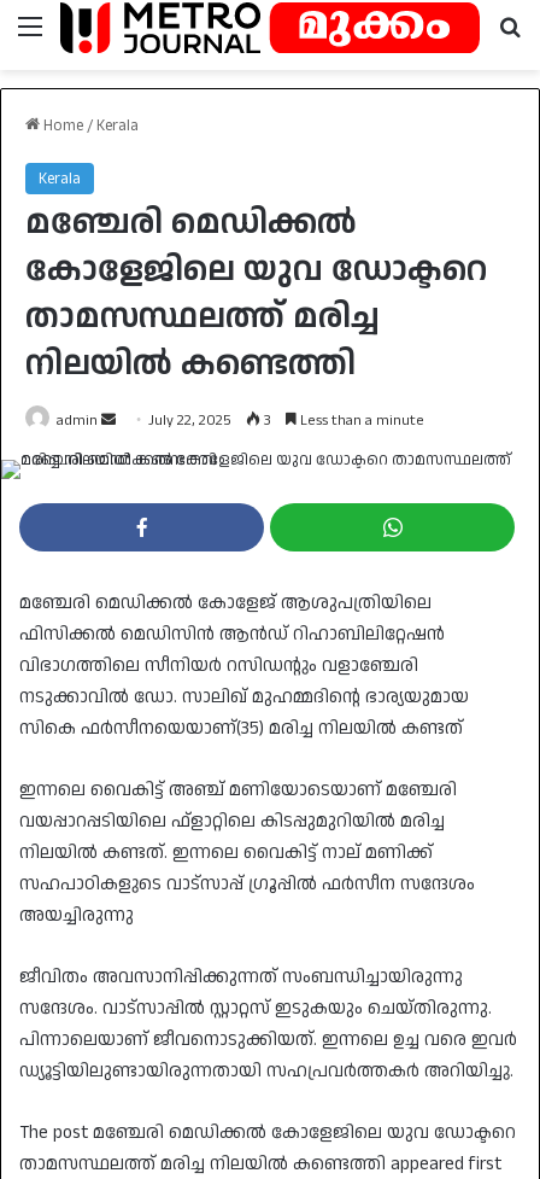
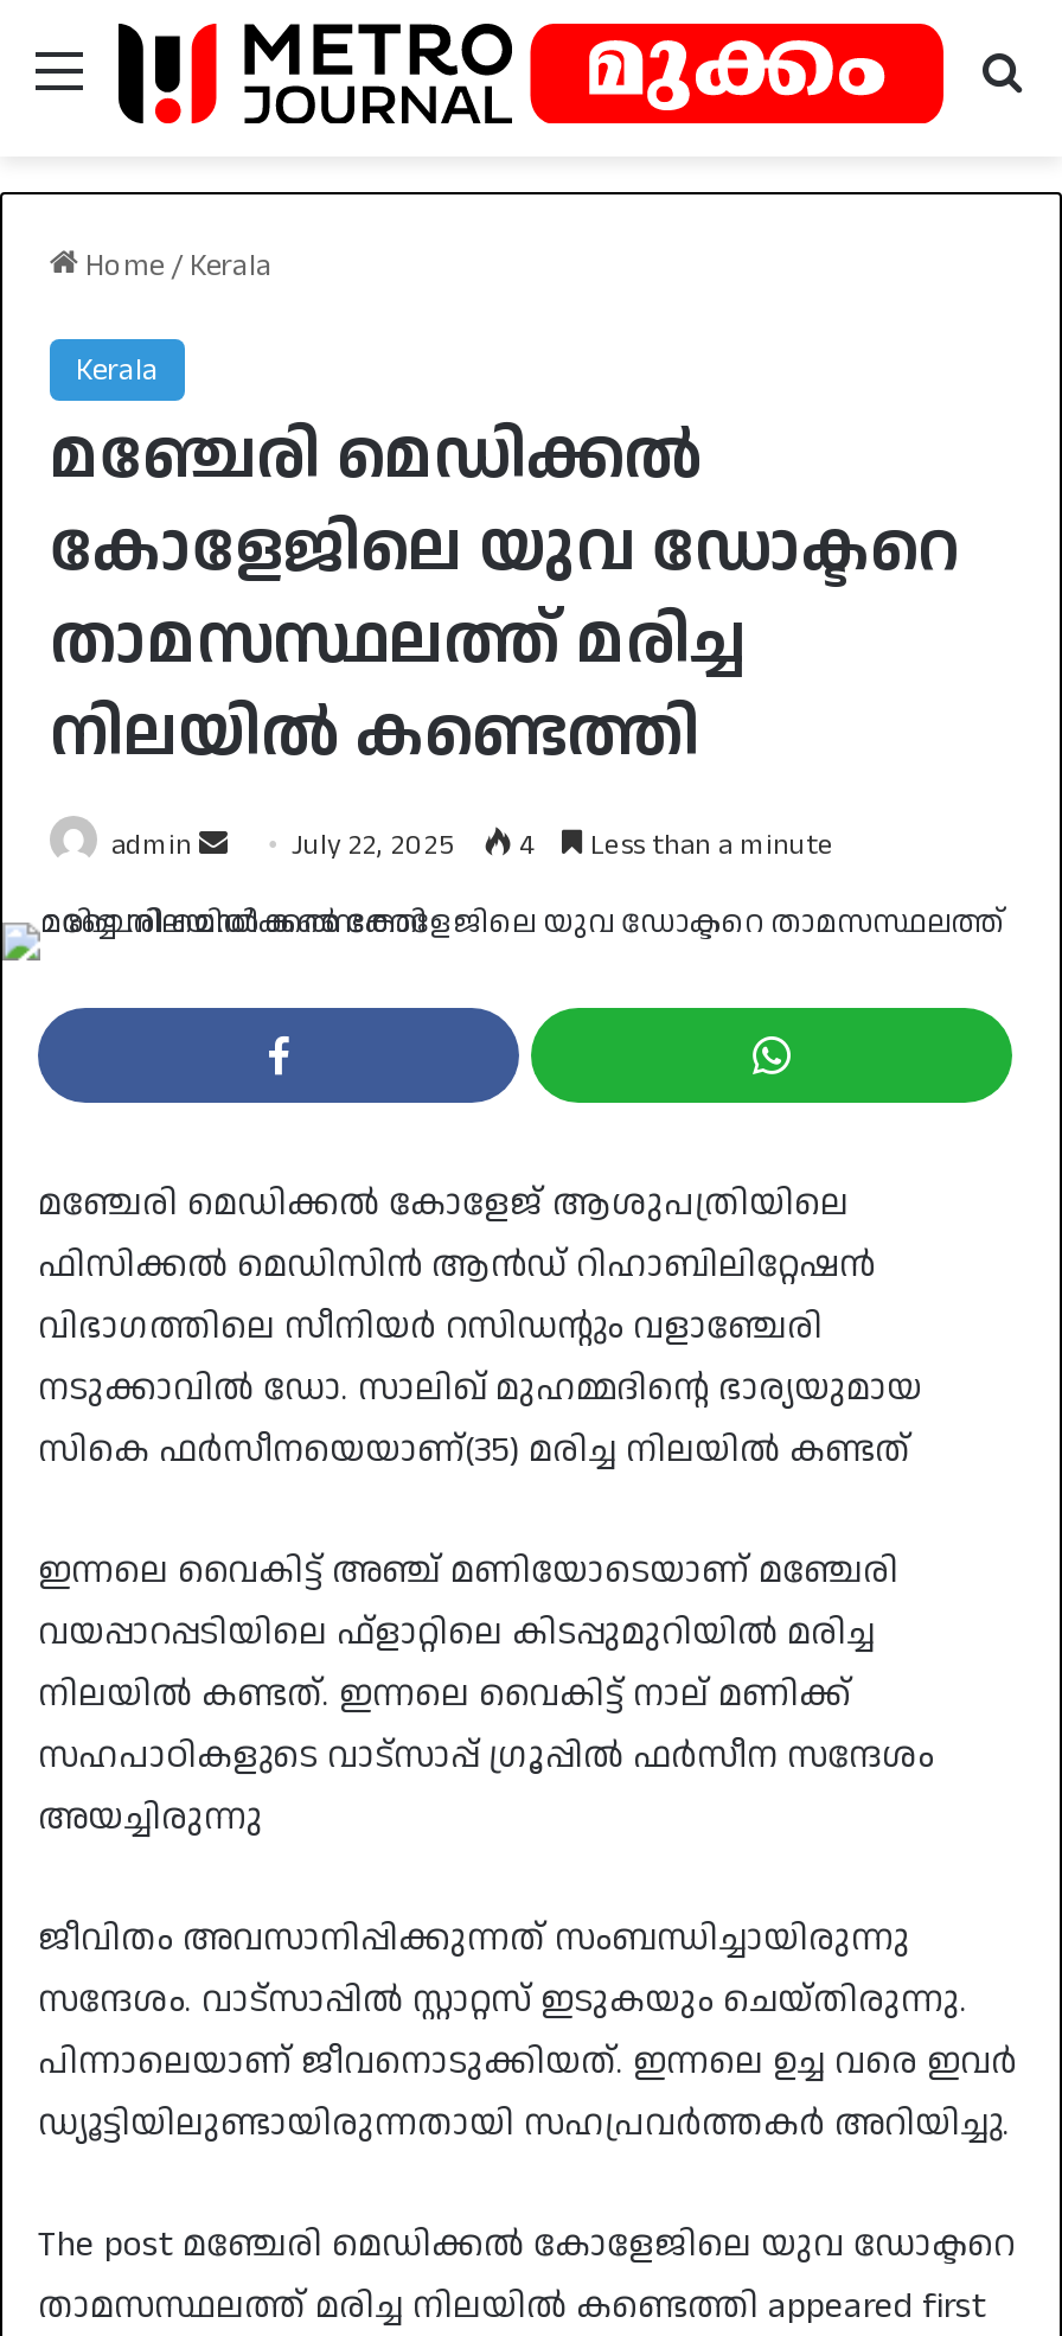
- 3
+ 4
